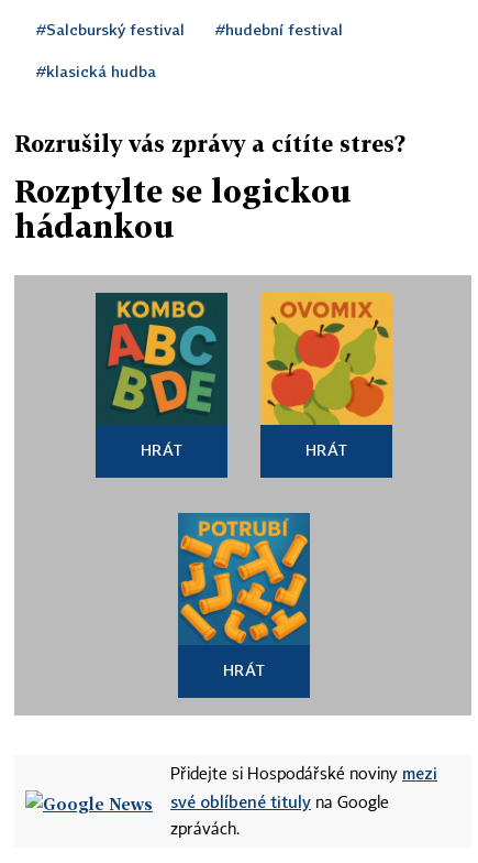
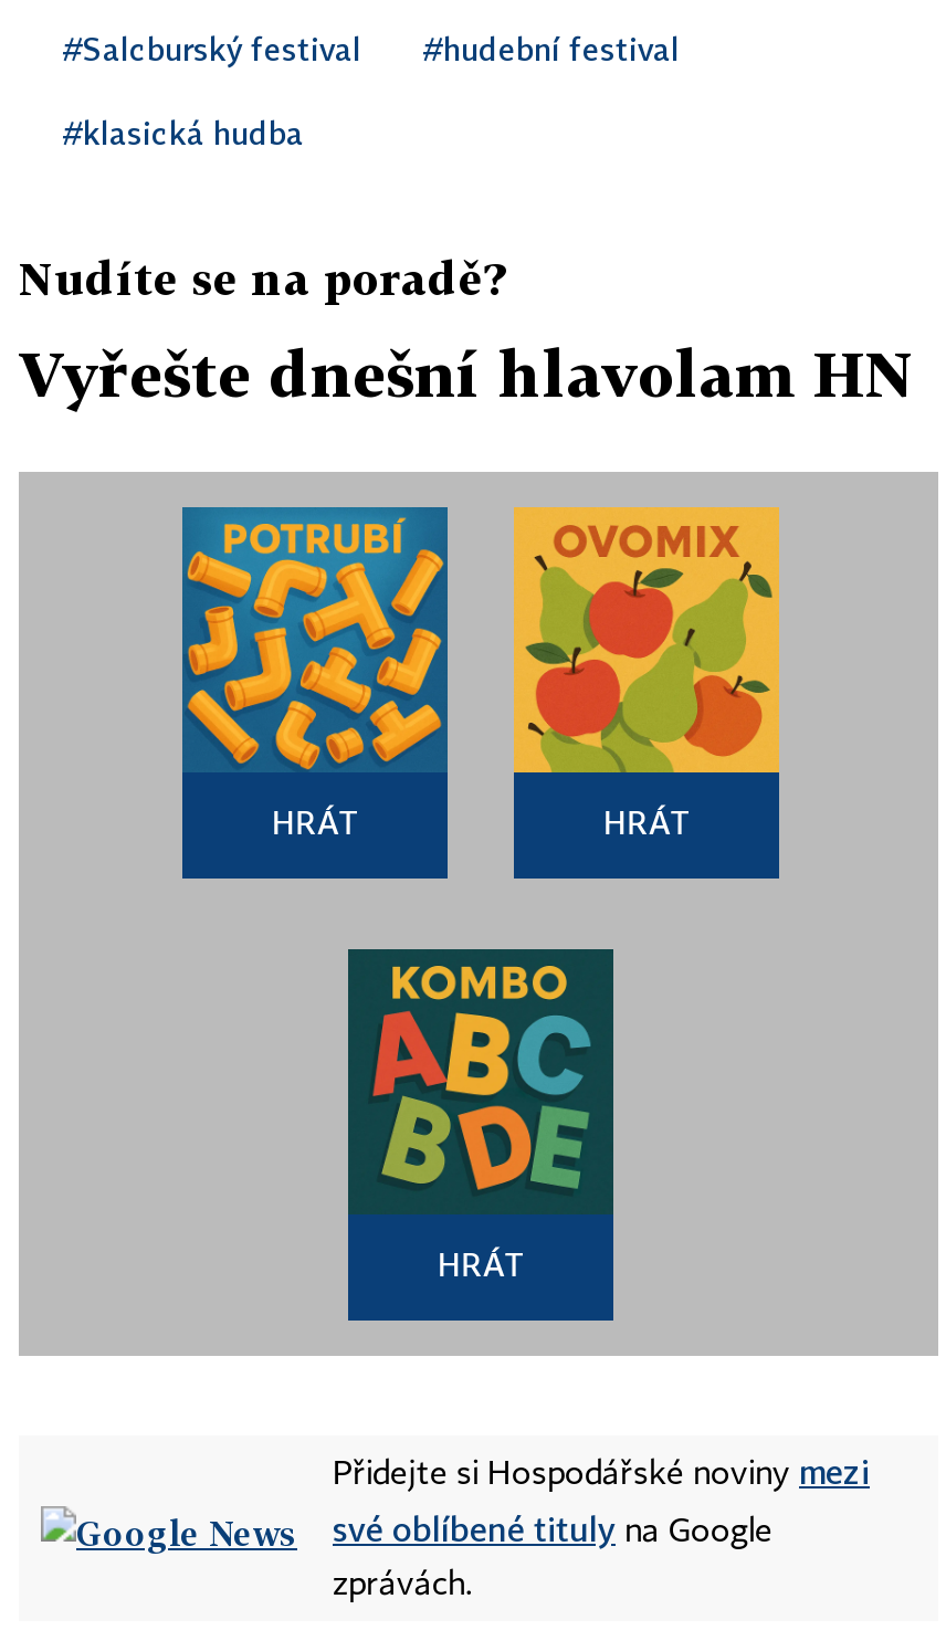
- Rozrušily vás zprávy a cítíte stres?
+ Nudíte se na poradě?

- Rozptylte se logickou
- hádankou
+ Vyřešte dnešní hlavolam HN

moved down: [image]

moved up: [image]
